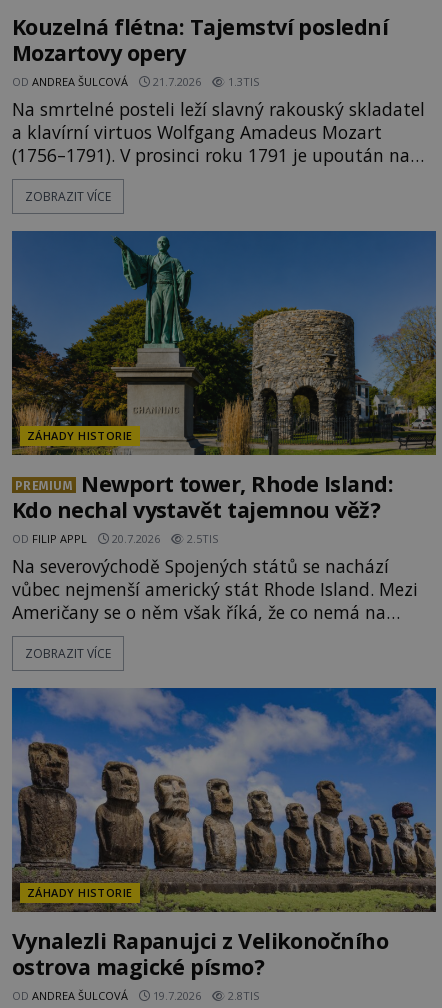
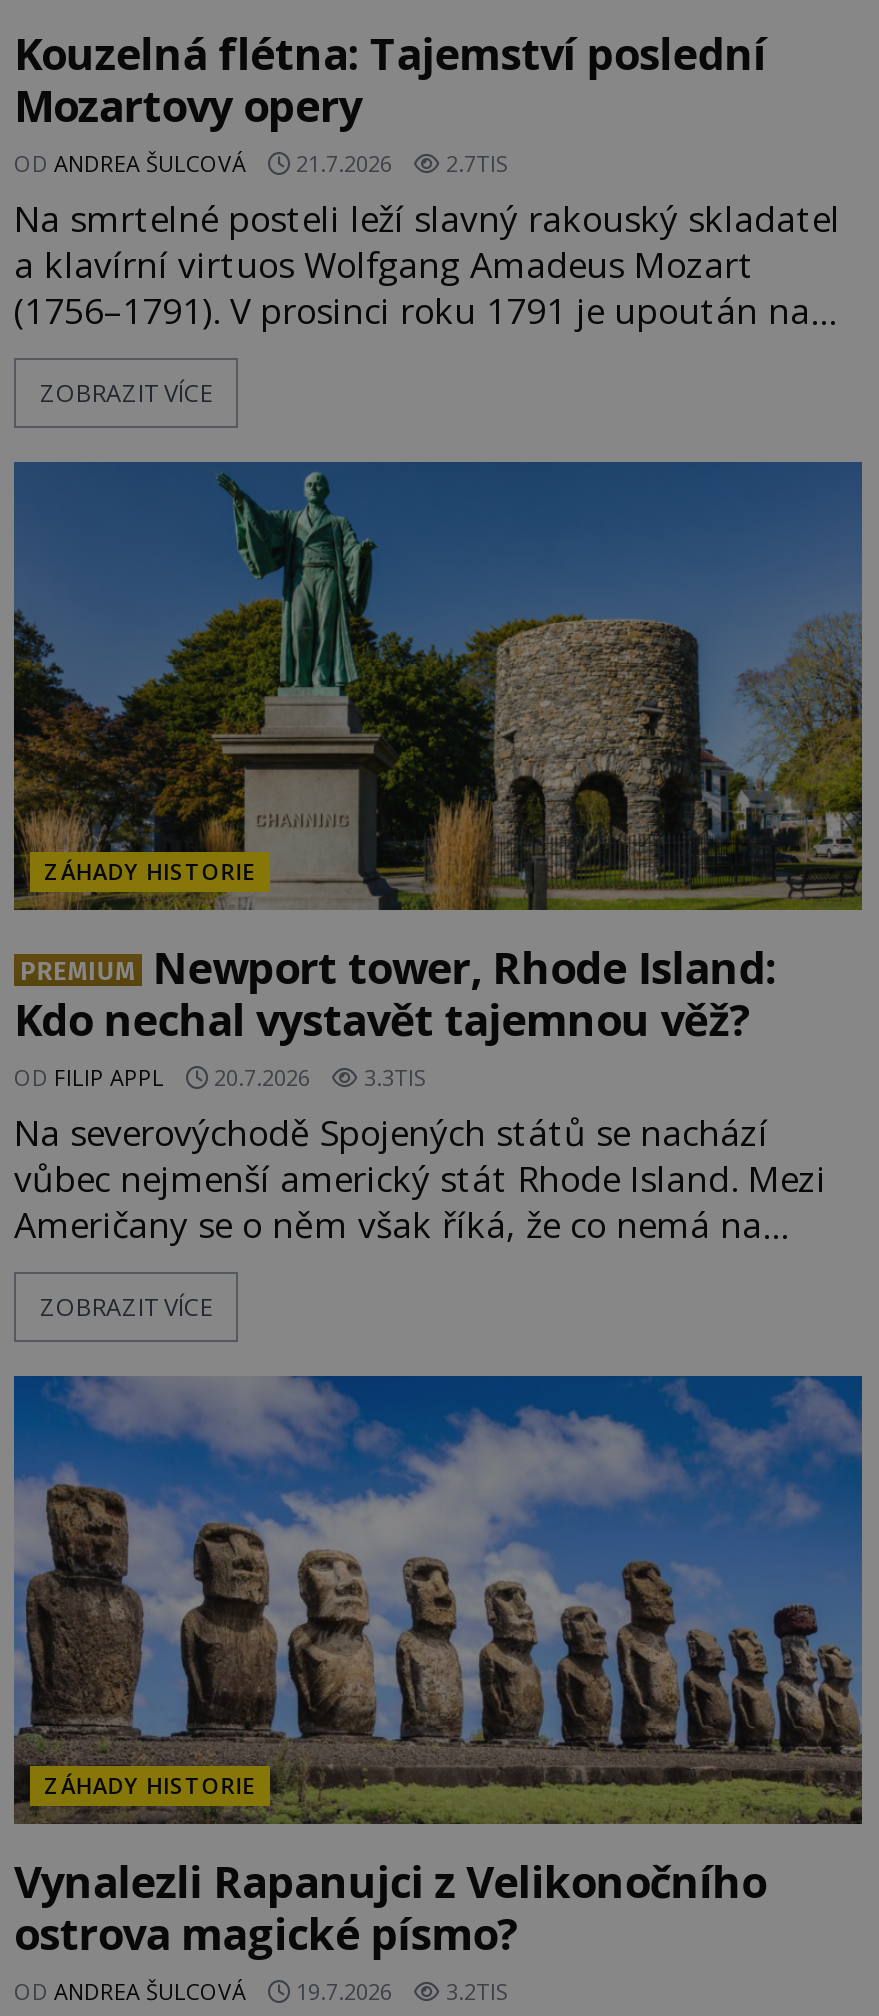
- OD ANDREA ŠULCOVÁ 21.7.2026 1.3TIS
+ OD ANDREA ŠULCOVÁ 21.7.2026 2.7TIS

- OD FILIP APPL 20.7.2026 2.5TIS
+ OD FILIP APPL 20.7.2026 3.3TIS

- OD ANDREA ŠULCOVÁ 19.7.2026 2.8TIS
+ OD ANDREA ŠULCOVÁ 19.7.2026 3.2TIS
